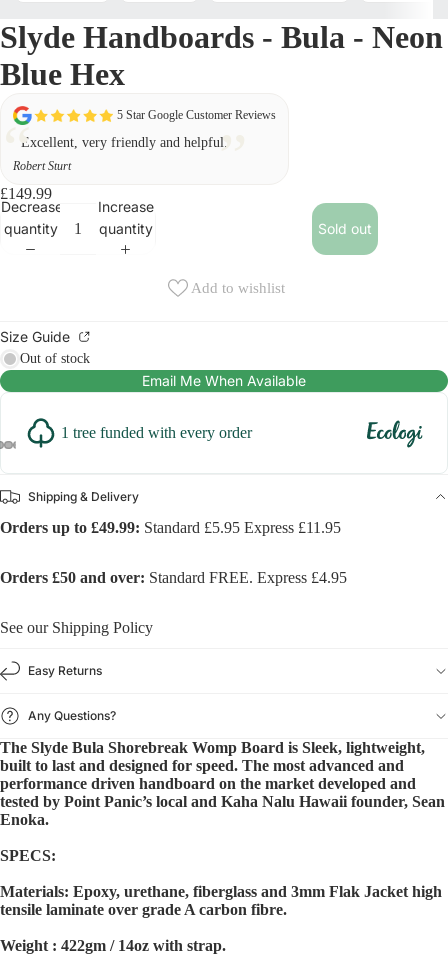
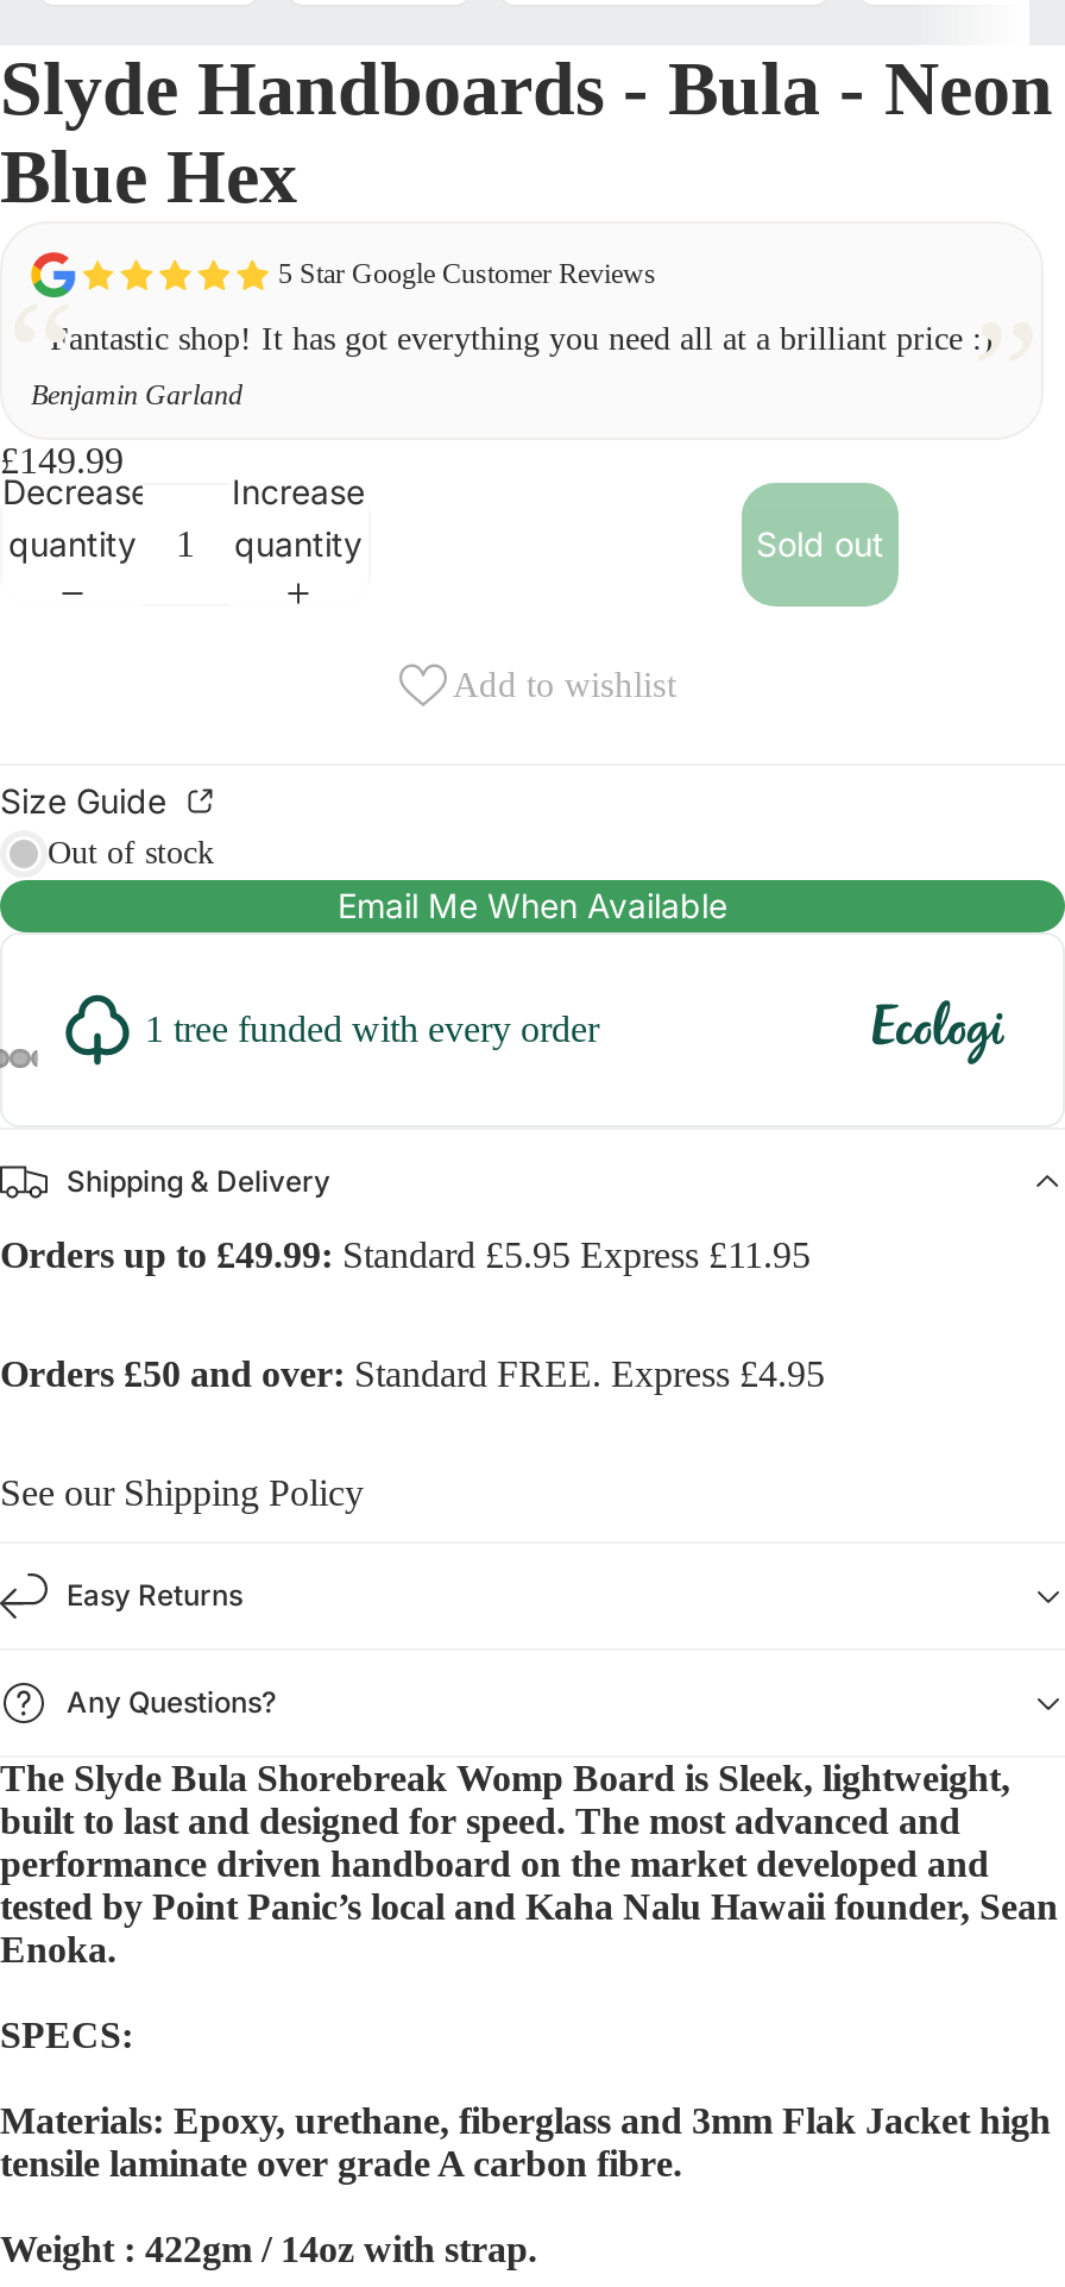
- Excellent, very friendly and helpful.
+ Fantastic shop! It has got everything you need all at a brilliant price :)

- Robert Sturt
+ Benjamin Garland
